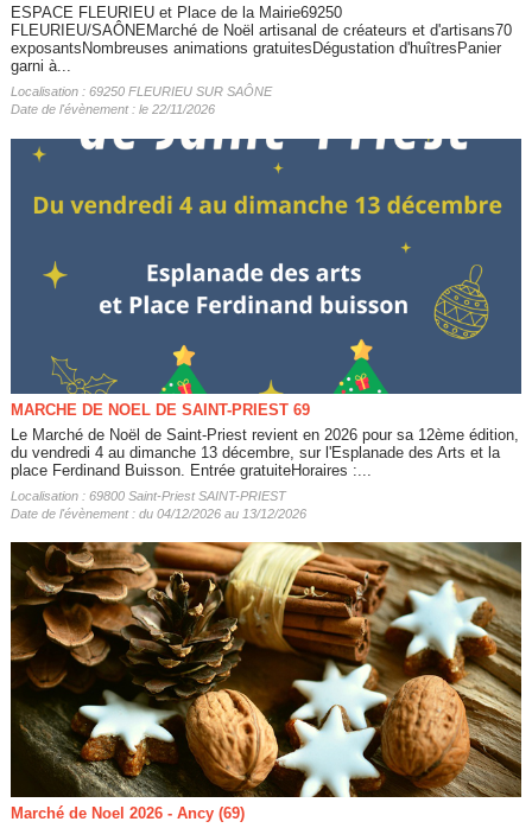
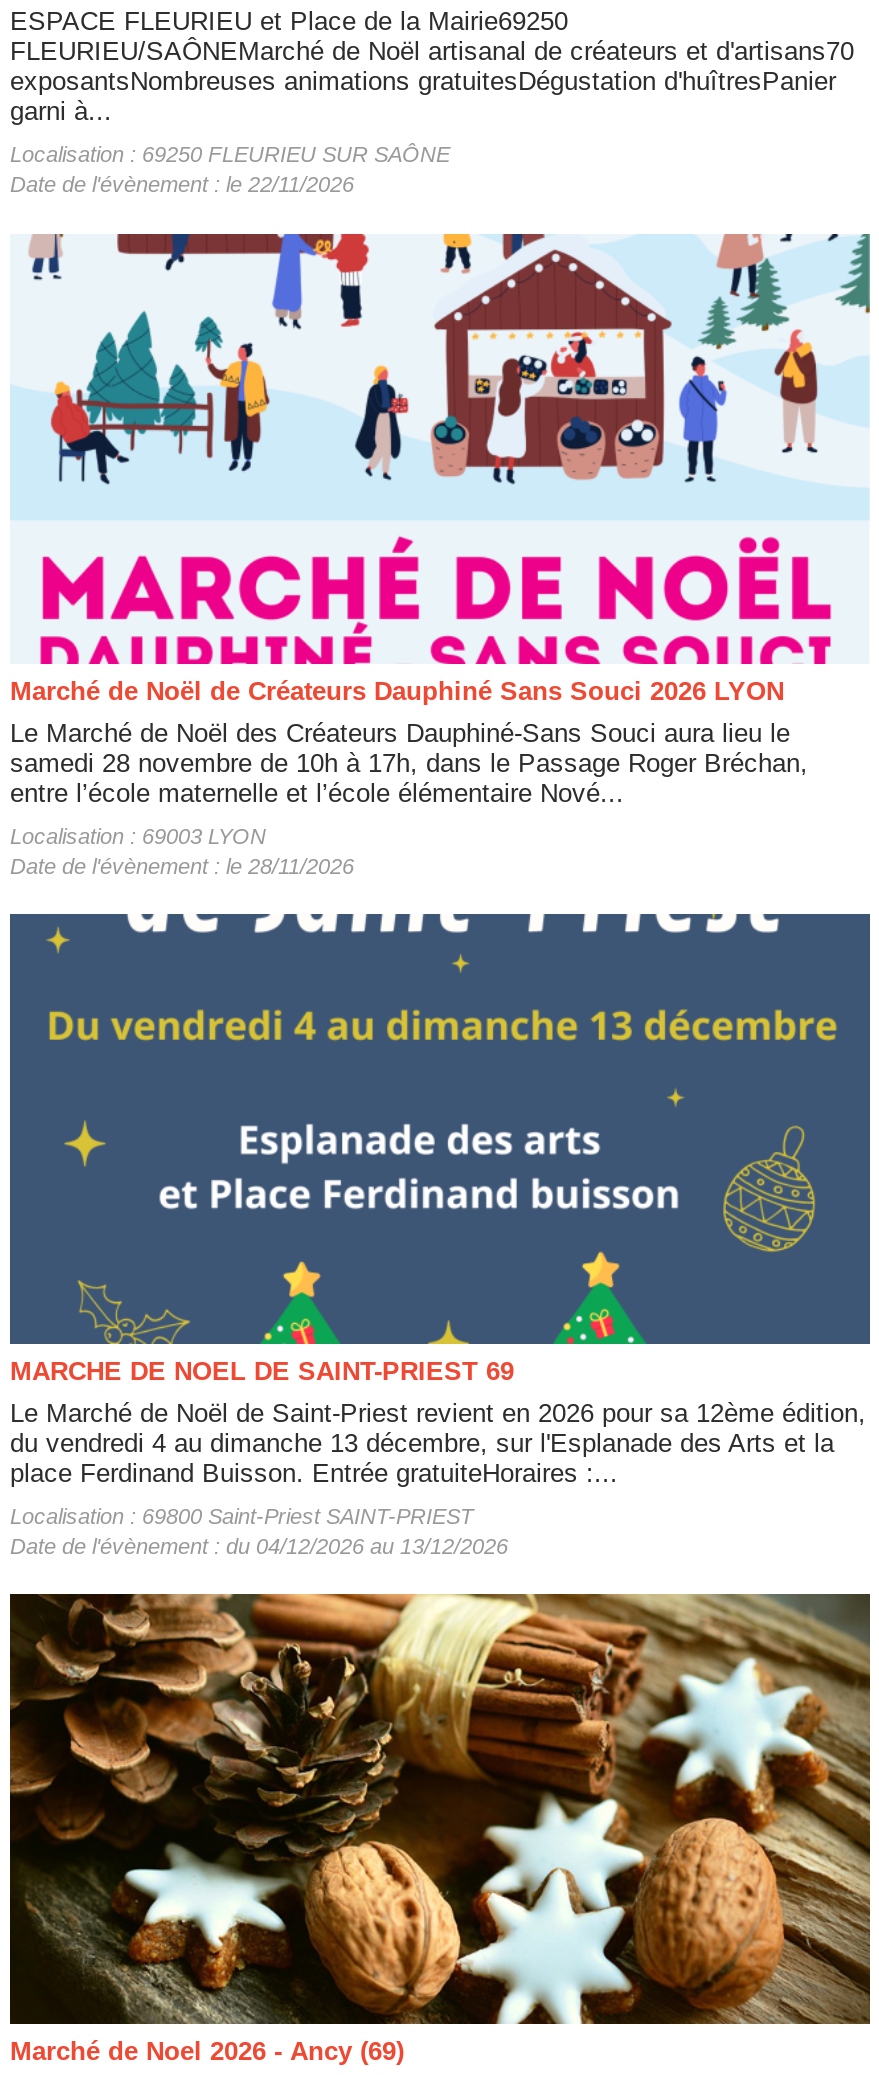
+ [image]
+ Marché de Noël de Créateurs Dauphiné Sans Souci 2026 LYON
+ Le Marché de Noël des Créateurs Dauphiné-Sans Souci aura lieu le
+ samedi 28 novembre de 10h à 17h, dans le Passage Roger Bréchan,
+ entre l’école maternelle et l’école élémentaire Nové...
+ Localisation : 69003 LYON
+ Date de l'évènement : le 28/11/2026
